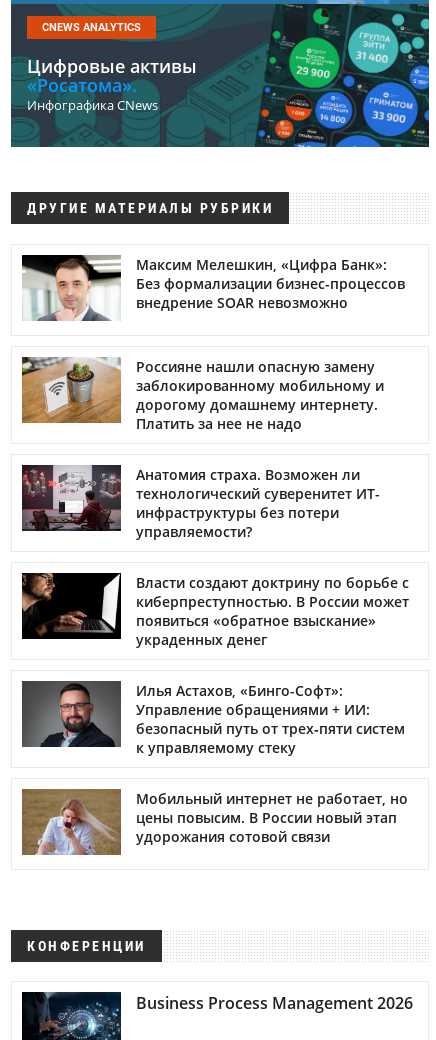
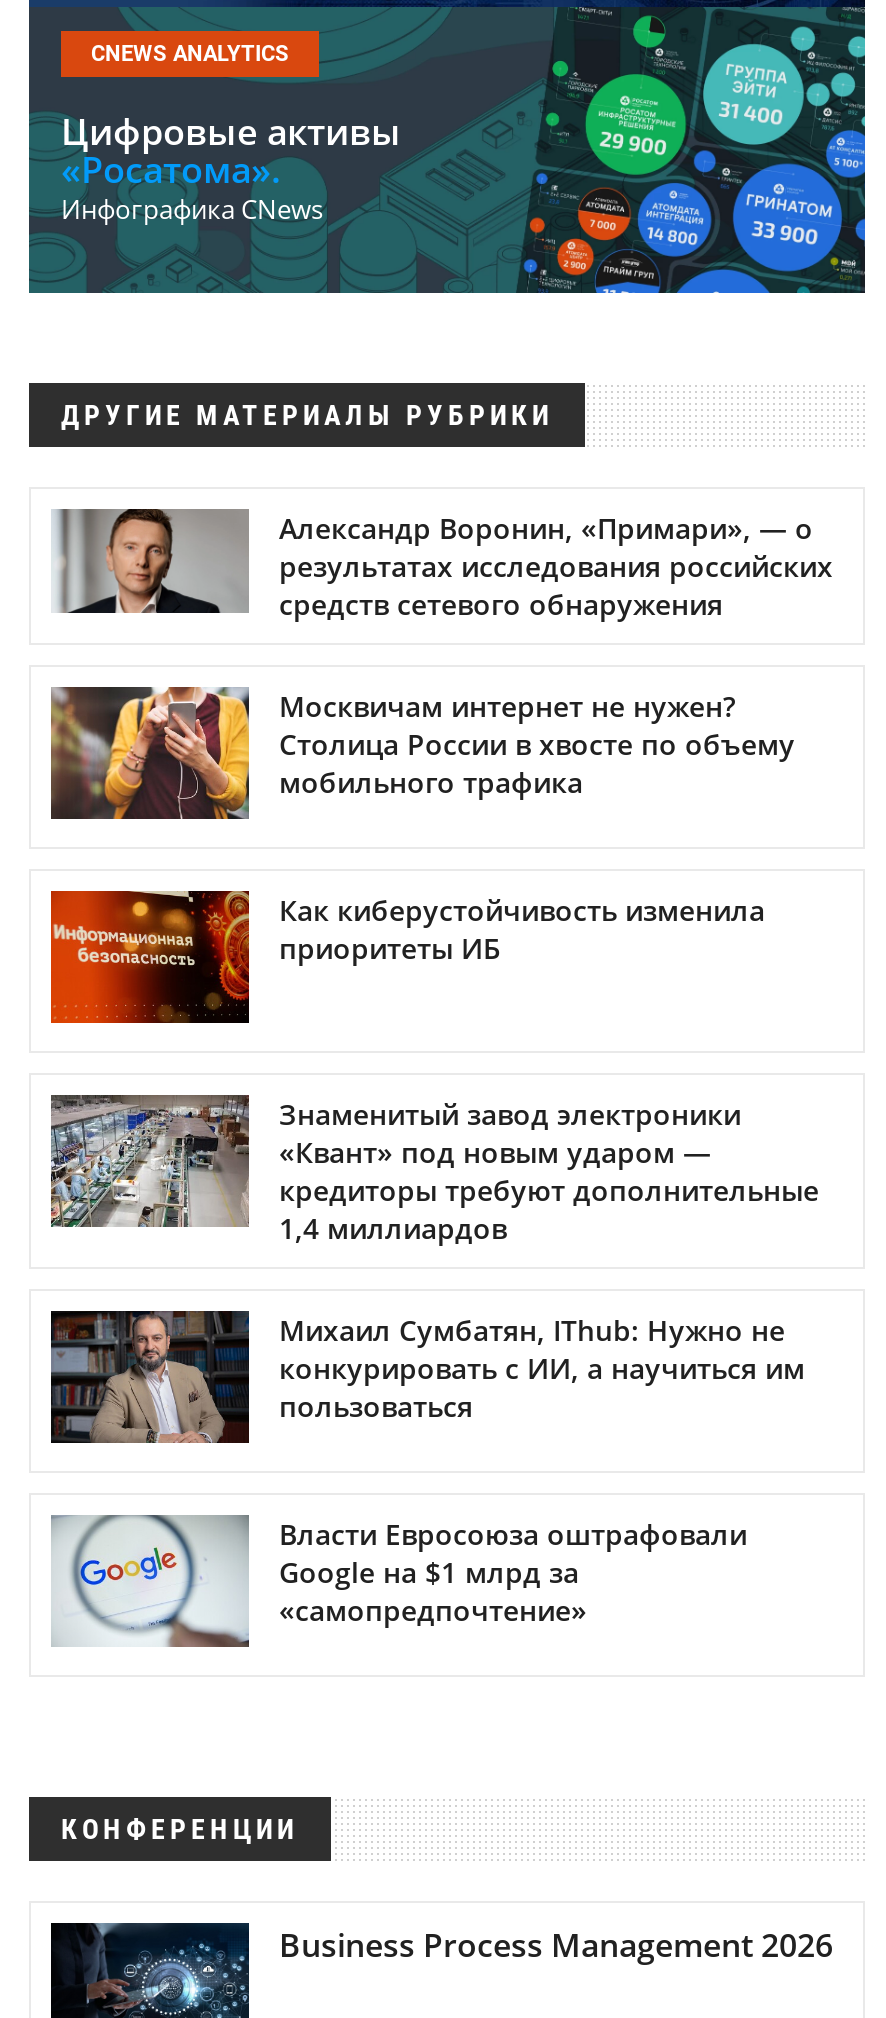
- [image]
- Максим Мелешкин, «Цифра Банк»:
- Без формализации бизнес-процессов
- внедрение SOAR невозможно
+ [image]
+ Александр Воронин, «Примари», — о
+ результатах исследования российских
+ средств сетевого обнаружения

- [image]
- Россияне нашли опасную замену
- заблокированному мобильному и
- дорогому домашнему интернету.
- Платить за нее не надо
+ [image]
+ Москвичам интернет не нужен?
+ Столица России в хвосте по объему
+ мобильного трафика

- [image]
- Анатомия страха. Возможен ли
- технологический суверенитет ИТ-
- инфраструктуры без потери
- управляемости?
+ [image]
+ Как киберустойчивость изменила
+ приоритеты ИБ

- [image]
- Власти создают доктрину по борьбе с
- киберпреступностью. В России может
- появиться «обратное взыскание»
- украденных денег
+ [image]
+ Знаменитый завод электроники
+ «Квант» под новым ударом —
+ кредиторы требуют дополнительные
+ 1,4 миллиардов

- [image]
- Илья Астахов, «Бинго-Софт»:
- Управление обращениями + ИИ:
- безопасный путь от трех‑пяти систем
- к управляемому стеку
+ [image]
+ Михаил Сумбатян, IThub: Нужно не
+ конкурировать с ИИ, а научиться им
+ пользоваться

- [image]
- Мобильный интернет не работает, но
- цены повысим. В России новый этап
- удорожания сотовой связи
+ [image]
+ Власти Евросоюза оштрафовали
+ Google на $1 млрд за
+ «самопредпочтение»
